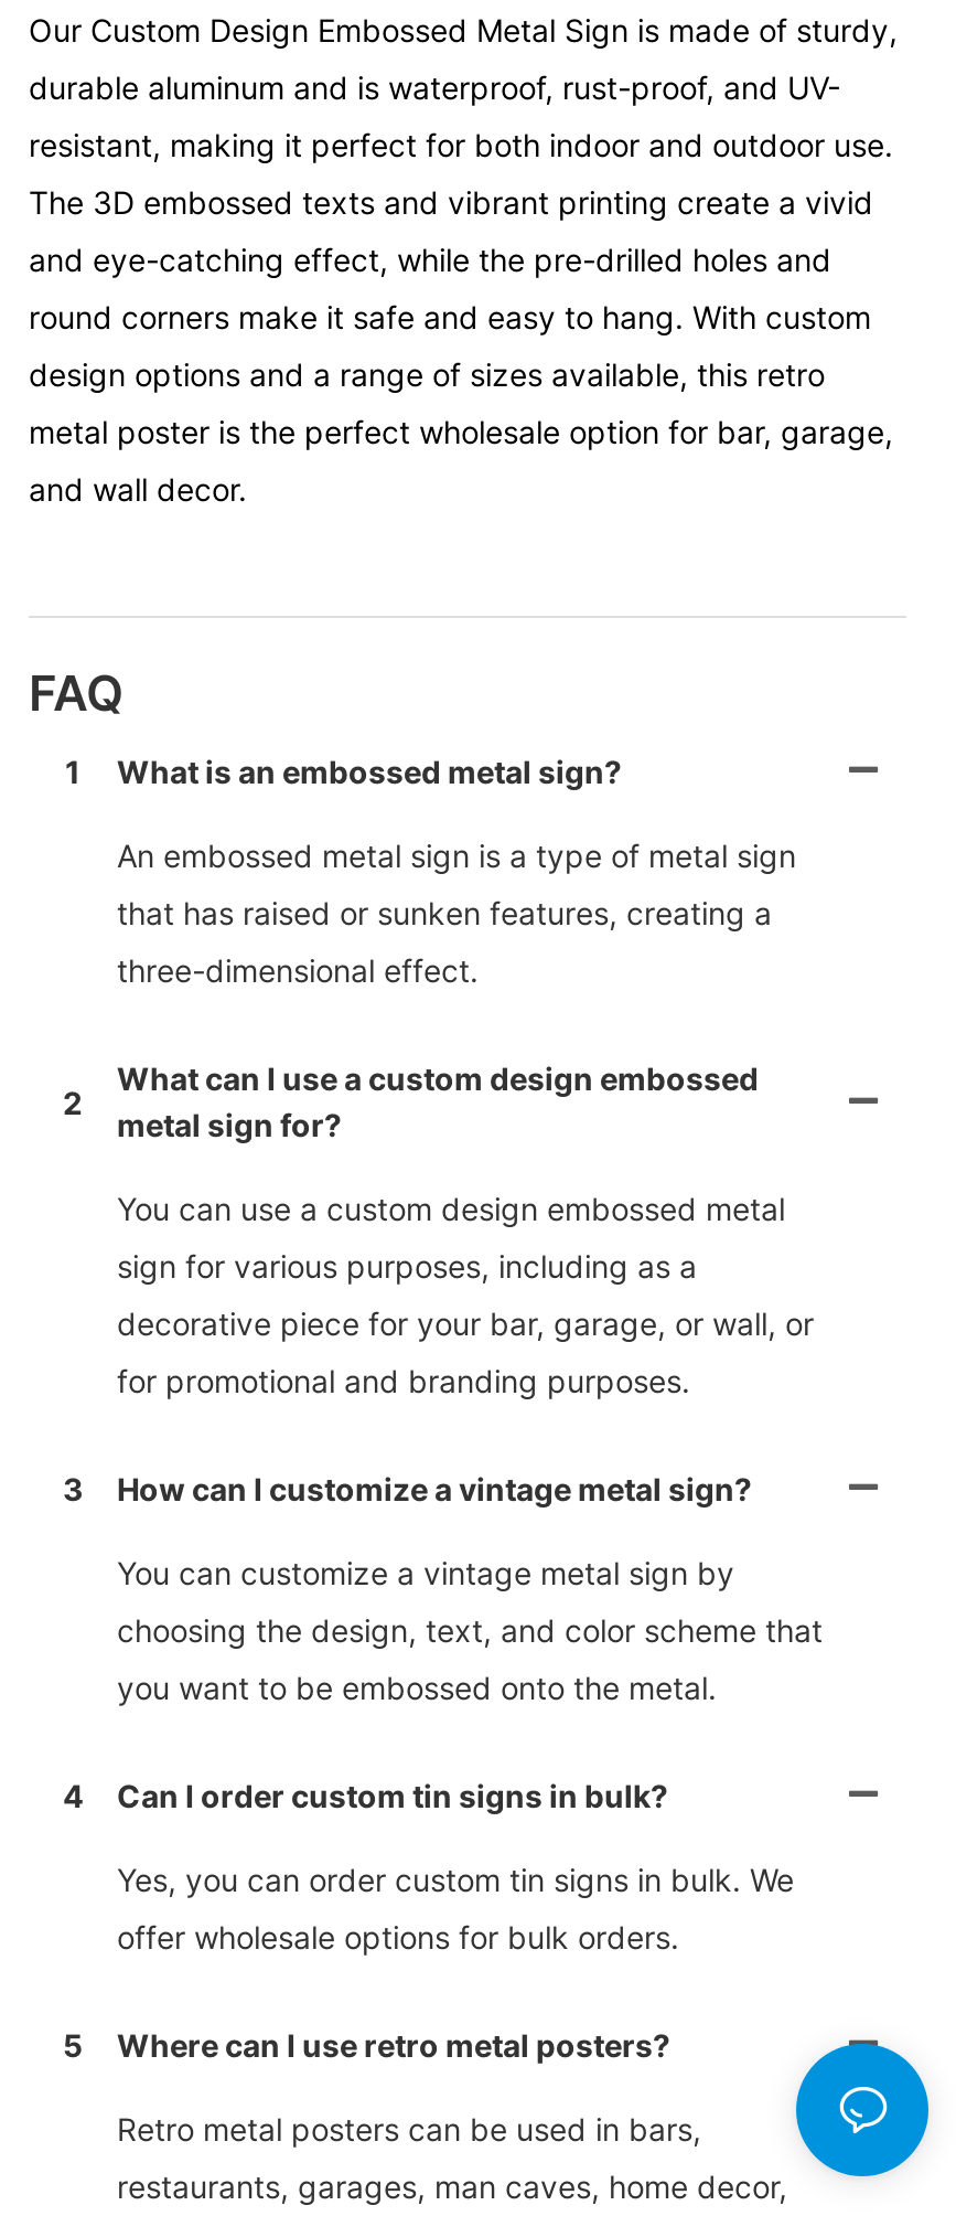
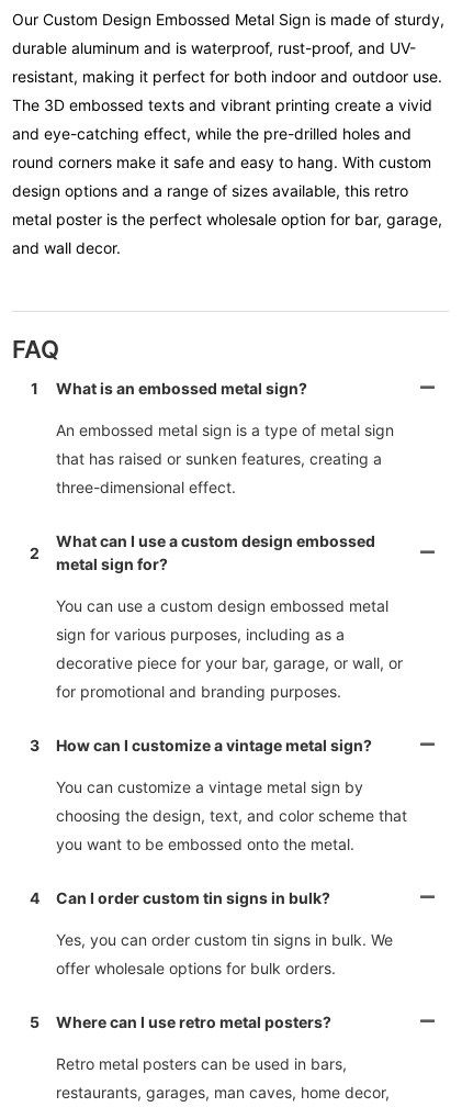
- [image]
